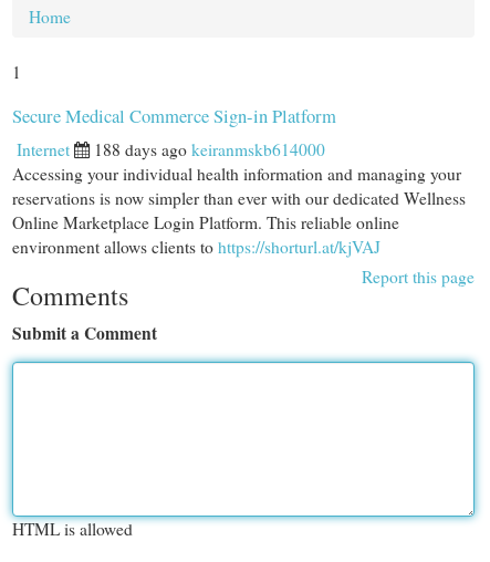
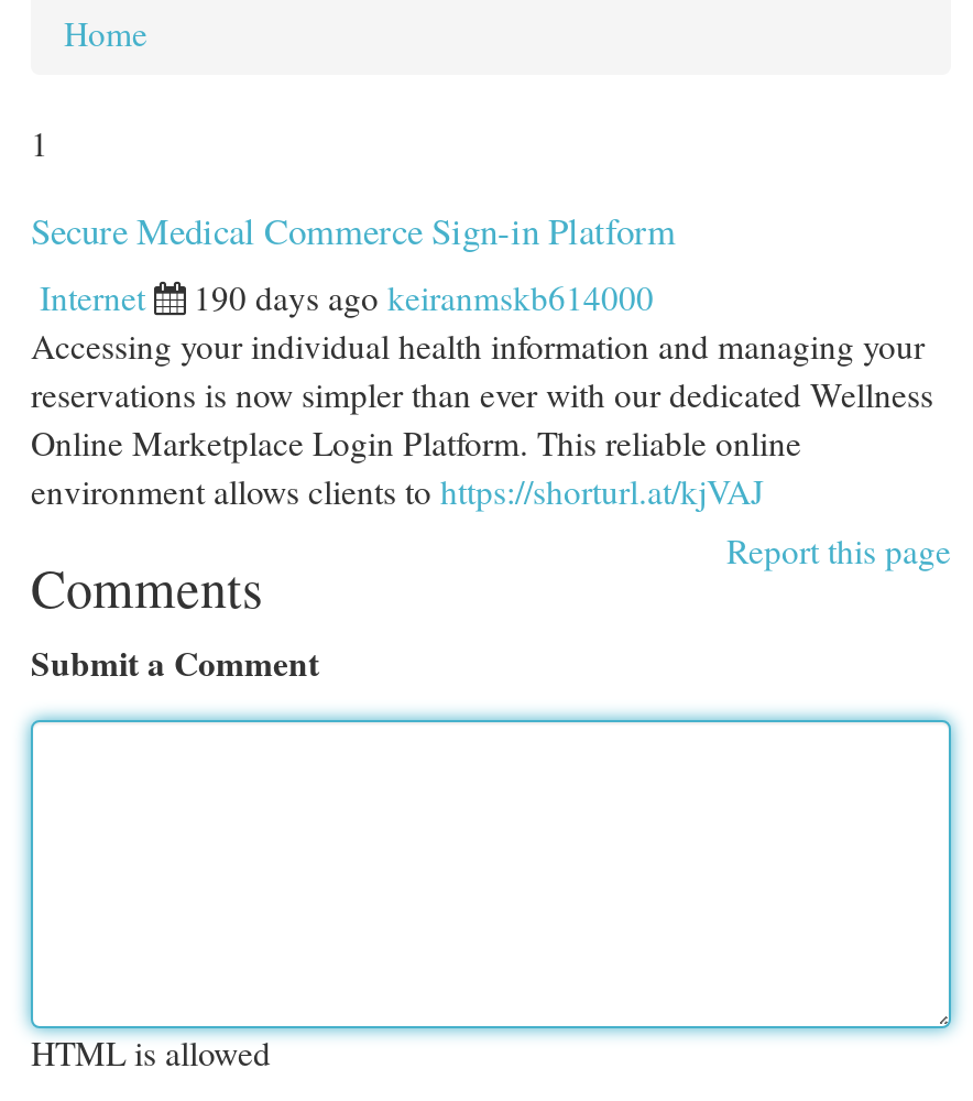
- 188 days ago keiranmskb614000
+ 190 days ago keiranmskb614000
